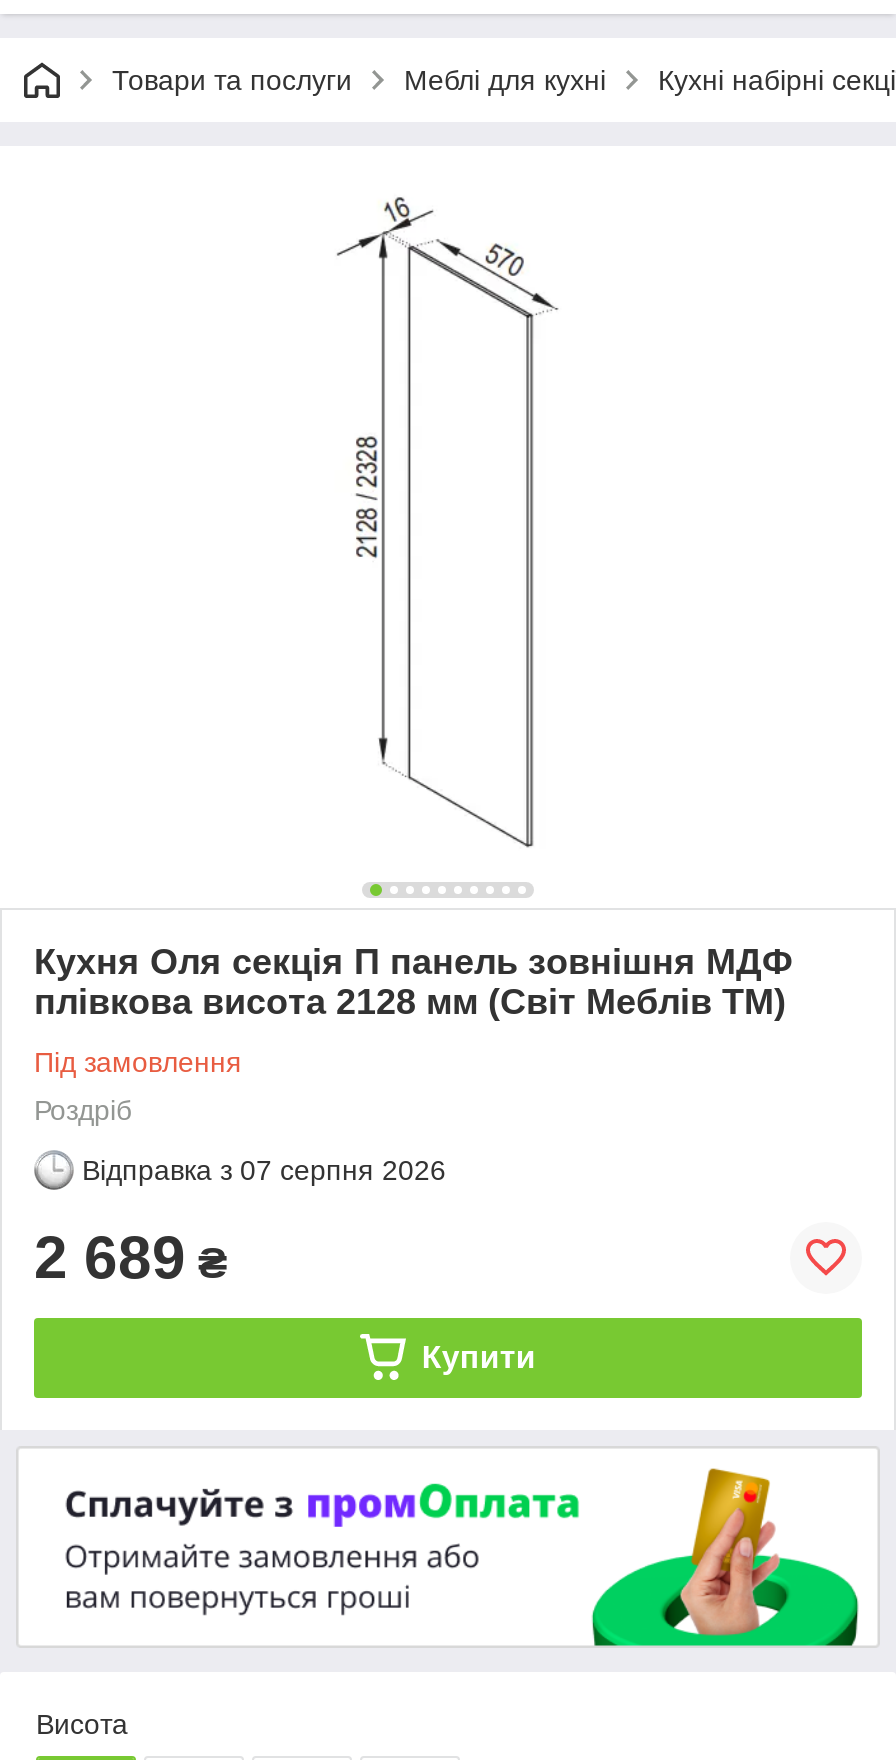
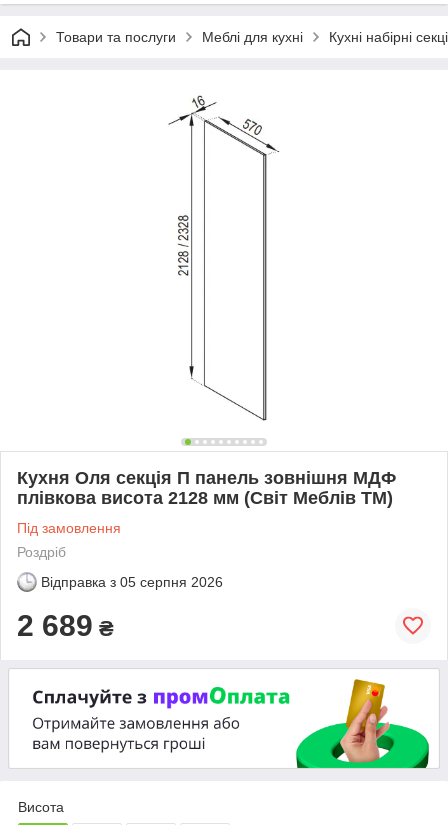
- Відправка з 07 серпня 2026
+ Відправка з 05 серпня 2026

- Купити
